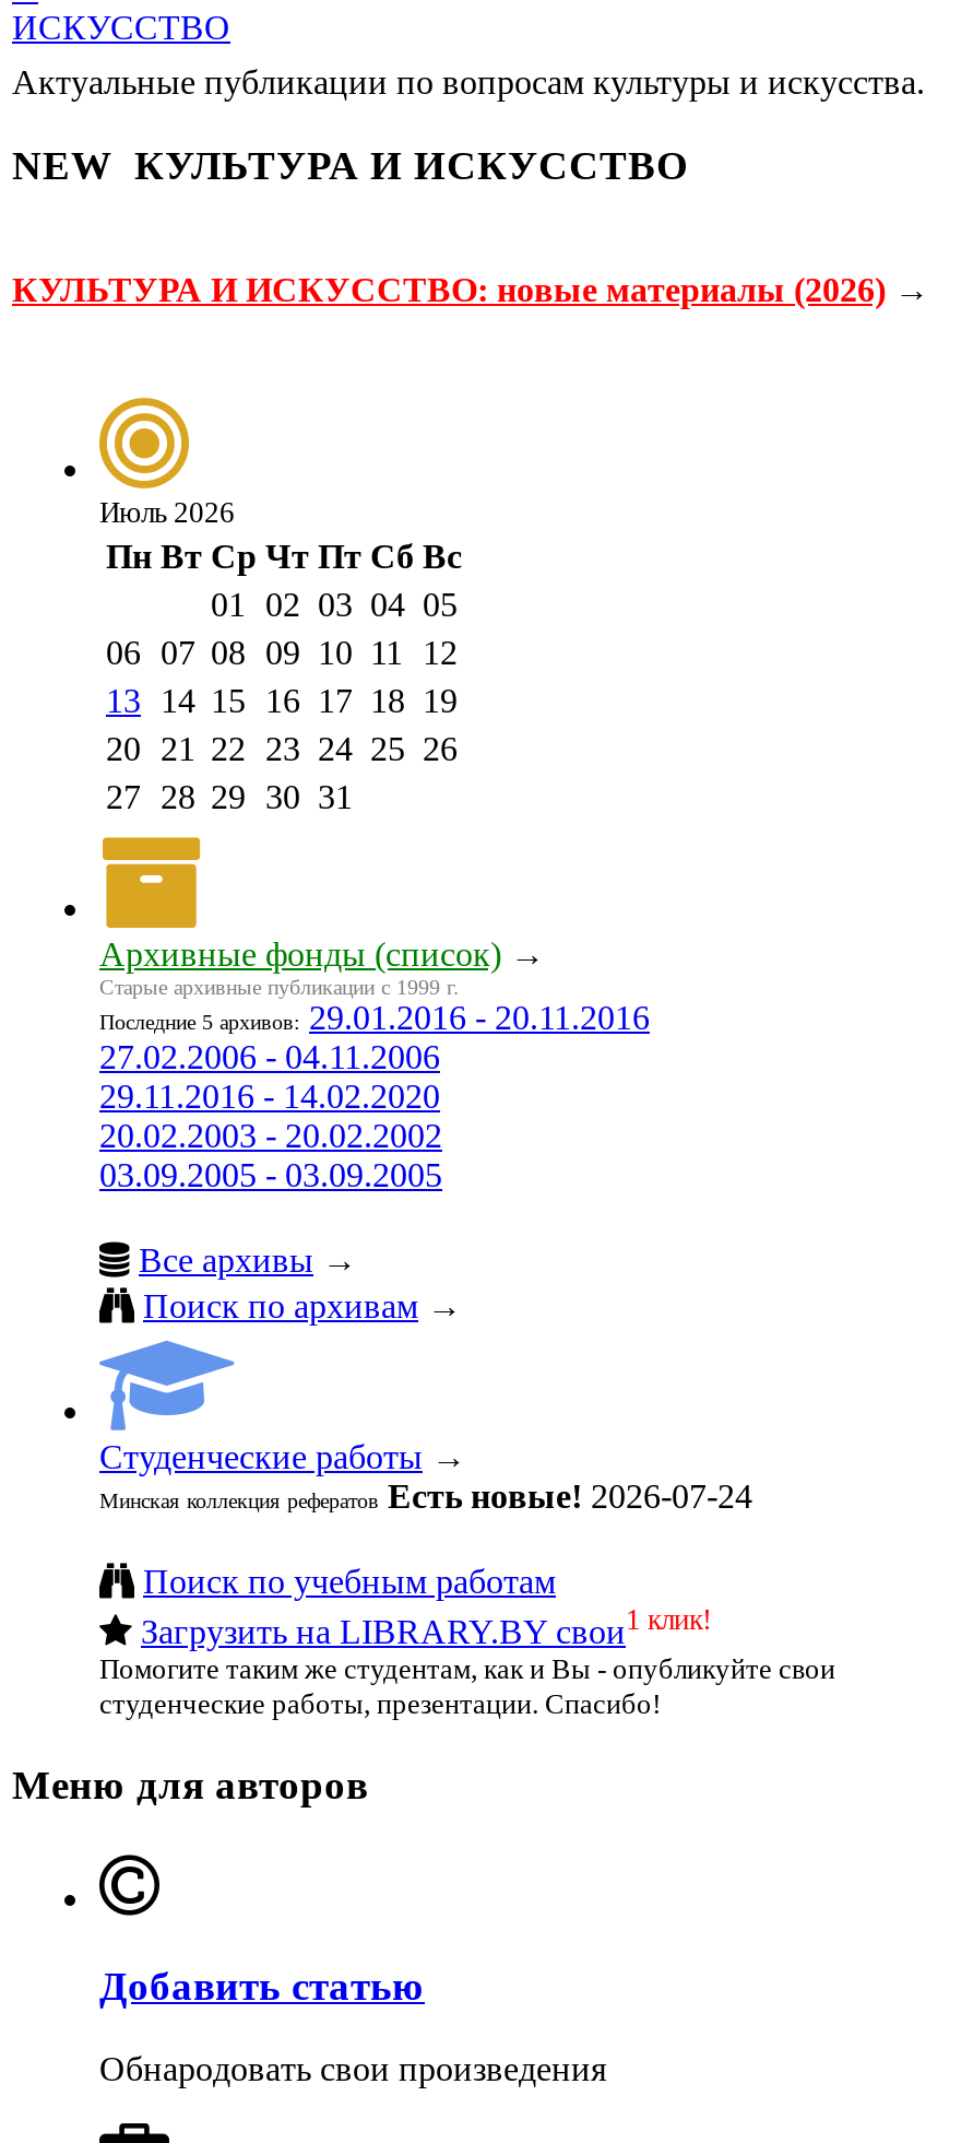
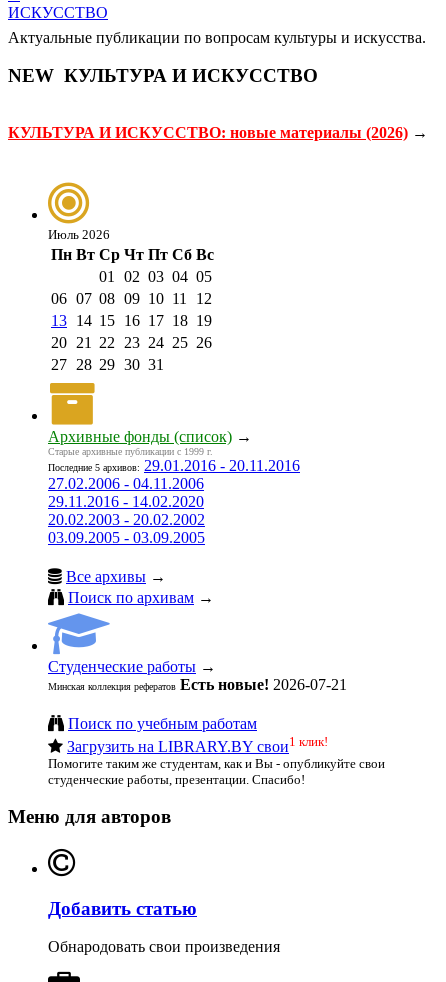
- Минская коллекция рефератов Есть новые! 2026-07-24
+ Минская коллекция рефератов Есть новые! 2026-07-21
